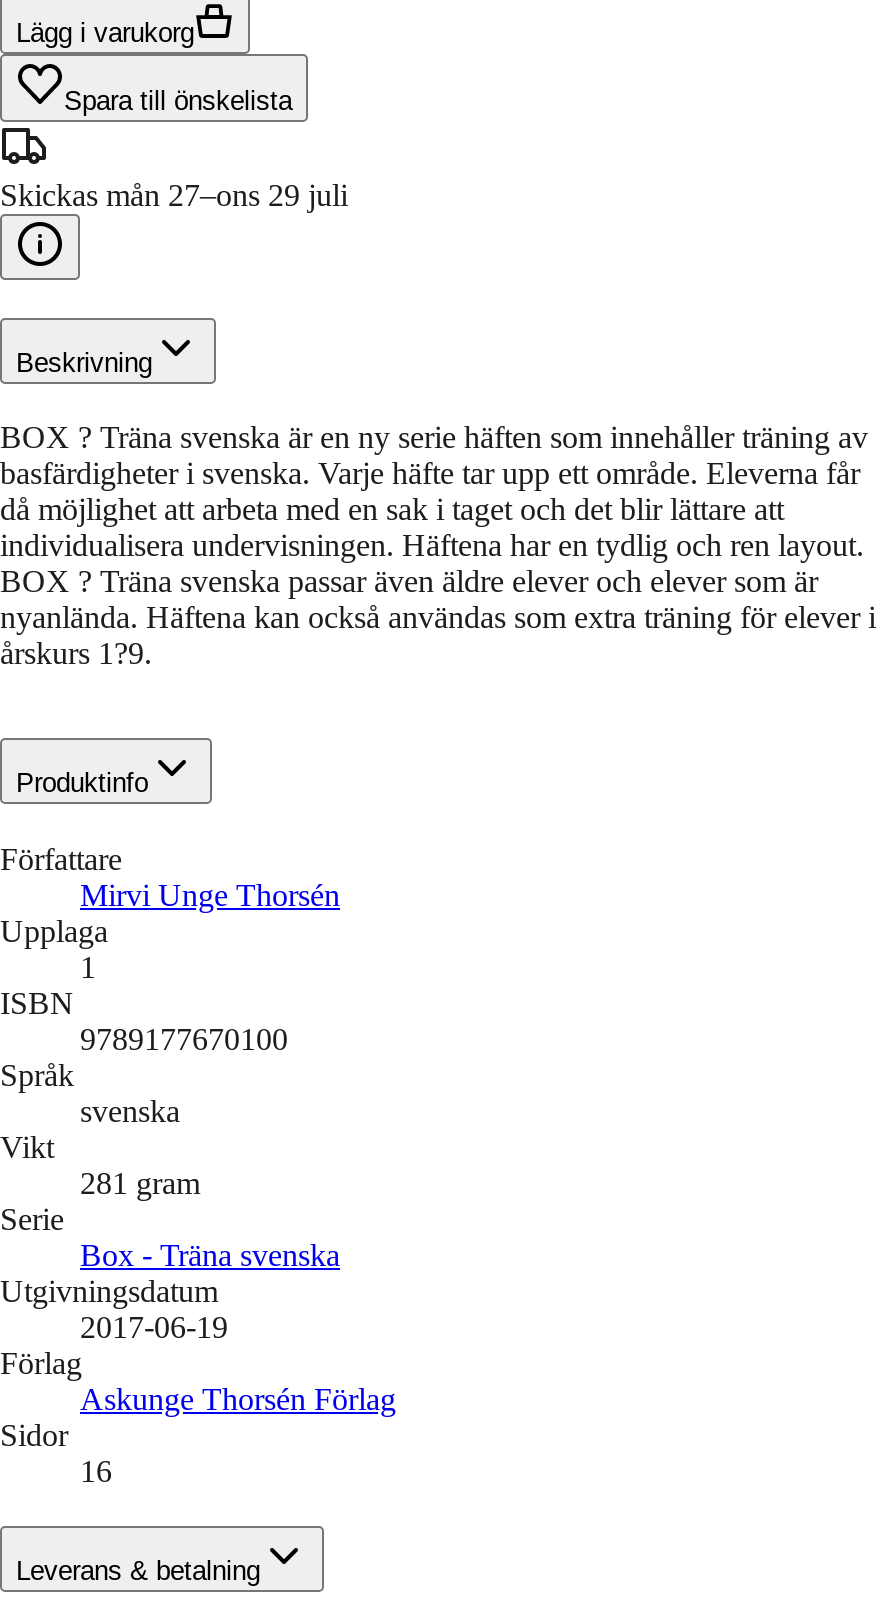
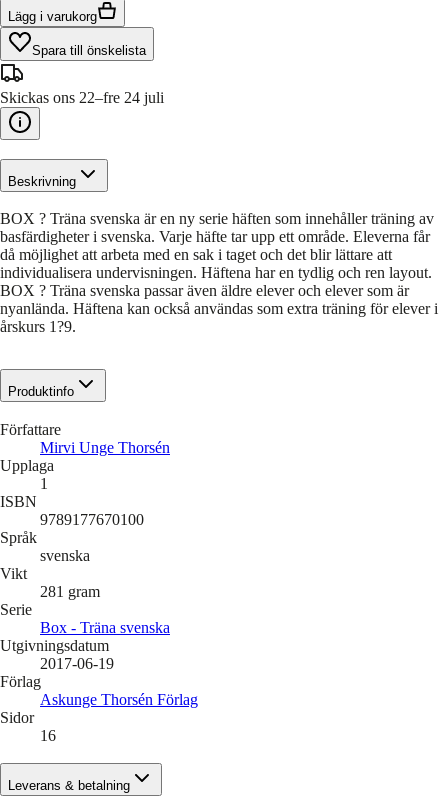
- Skickas mån 27–ons 29 juli
+ Skickas ons 22–fre 24 juli
